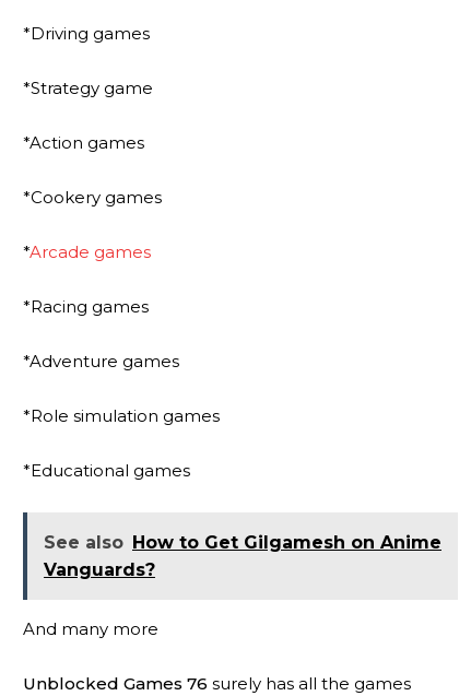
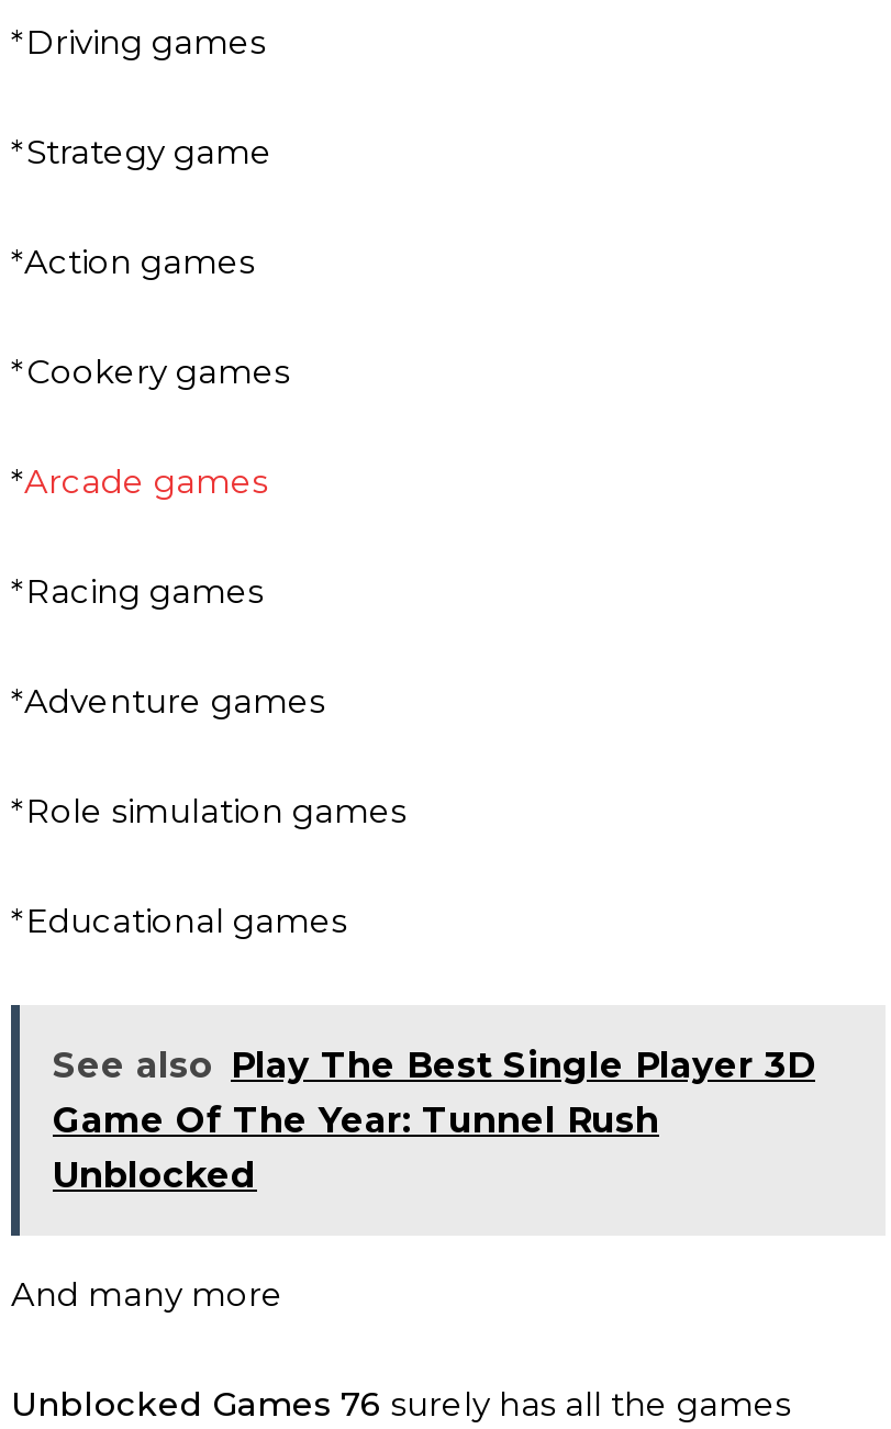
- See also How to Get Gilgamesh on Anime
- Vanguards?
+ See also Play The Best Single Player 3D
+ Game Of The Year: Tunnel Rush
+ Unblocked
